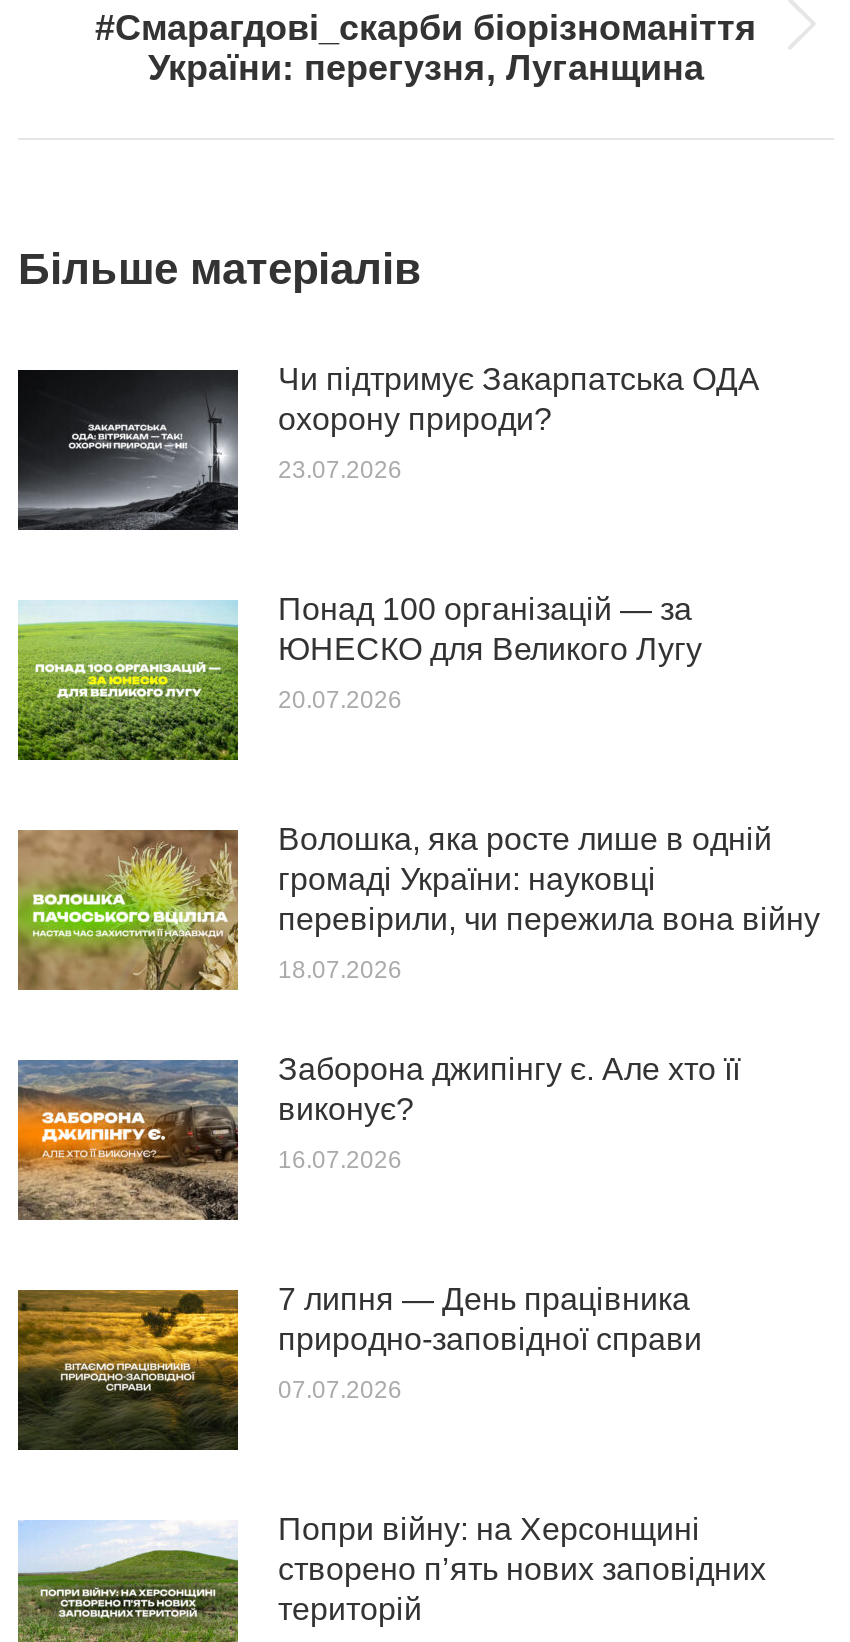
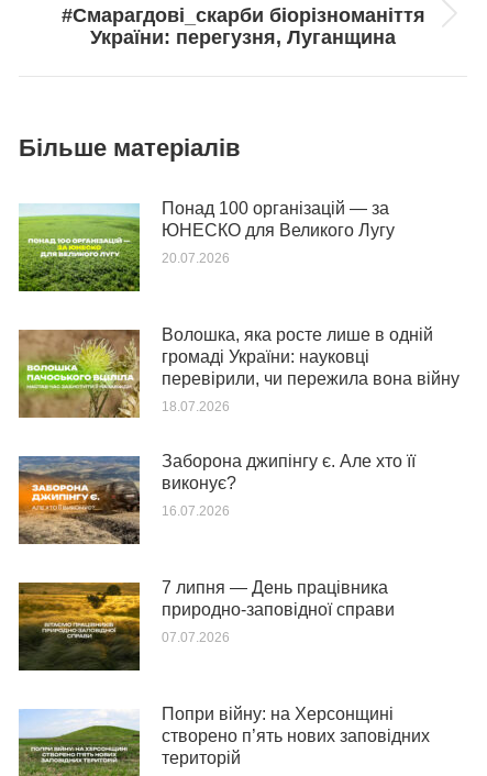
- [image]
- Чи підтримує Закарпатська ОДА
- охорону природи?
- 23.07.2026
